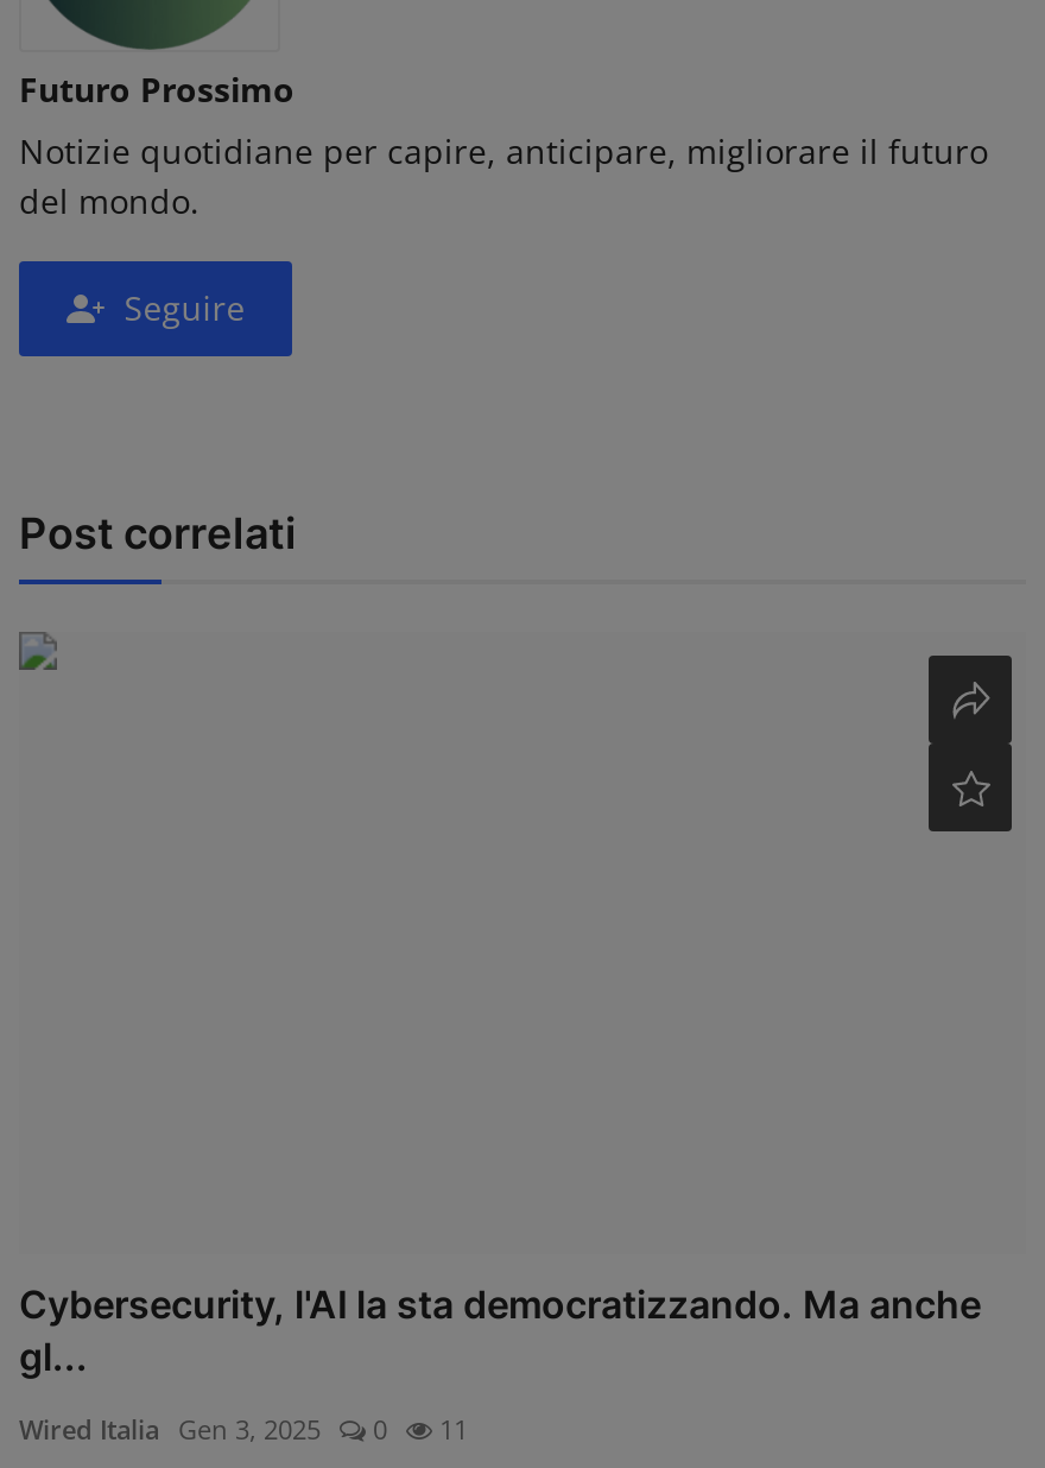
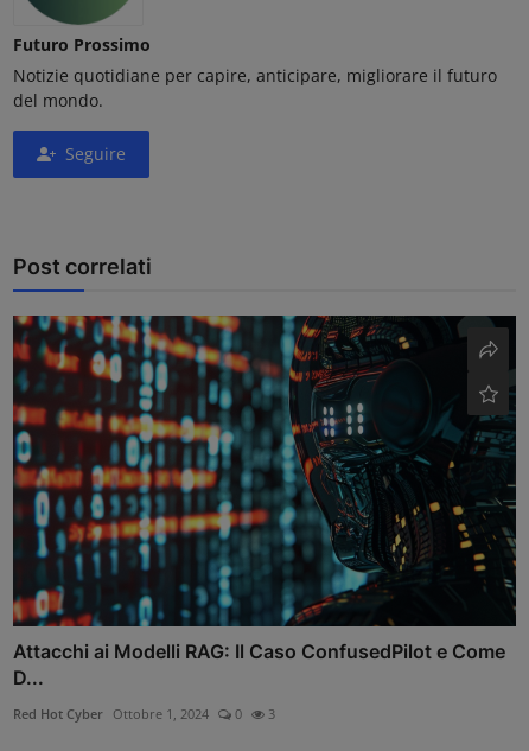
+ [image]

- Cybersecurity, l'AI la sta democratizzando. Ma anche
- gl...
+ Attacchi ai Modelli RAG: Il Caso ConfusedPilot e Come
+ D...

- Wired Italia Gen 3, 2025
+ Red Hot Cyber Ottobre 1, 2024

- 11
+ 3
